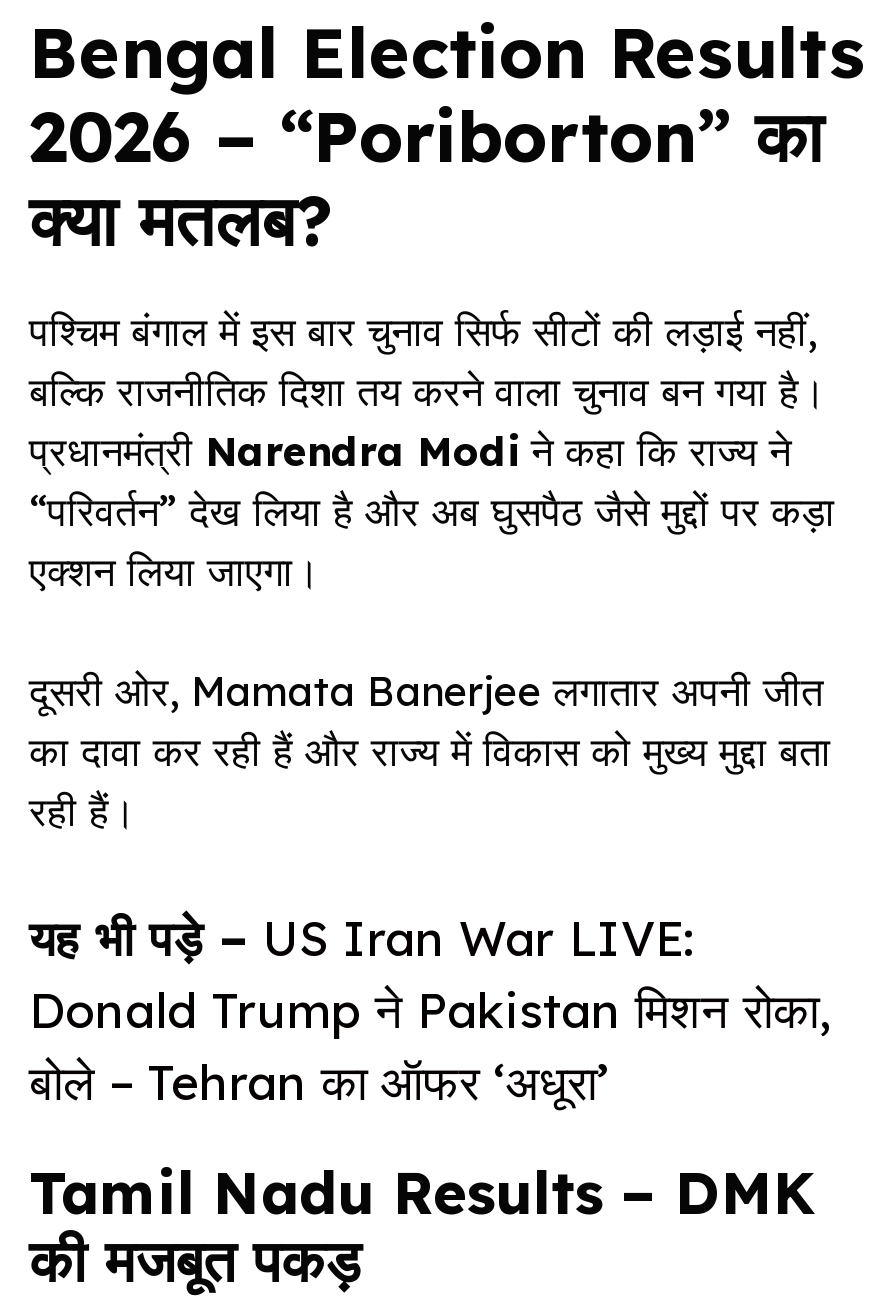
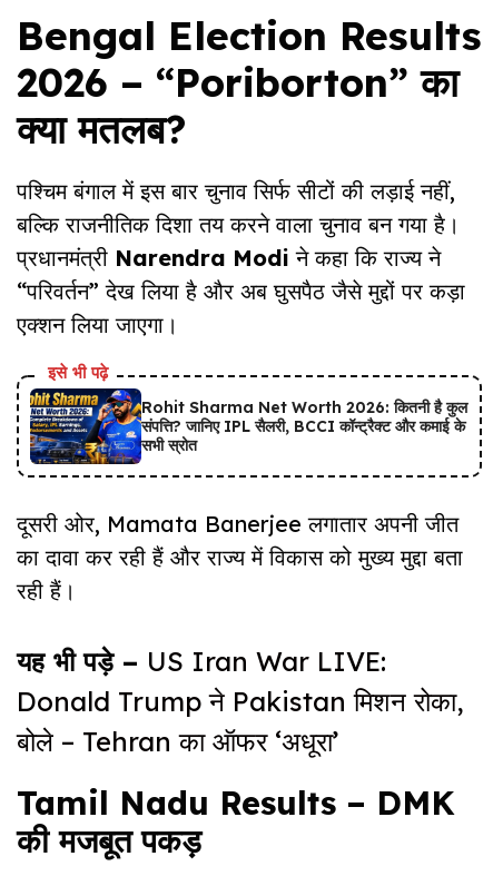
+ [image]
+ इसे भी पढ़े
+ Rohit Sharma Net Worth 2026: कितनी है कुल
+ संपत्ति? जानिए IPL सैलरी, BCCI कॉन्ट्रैक्ट और कमाई के
+ सभी स्रोत
